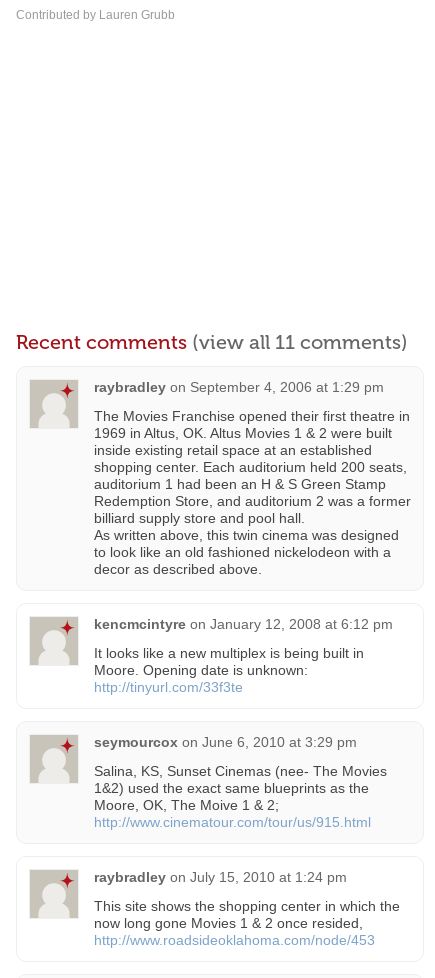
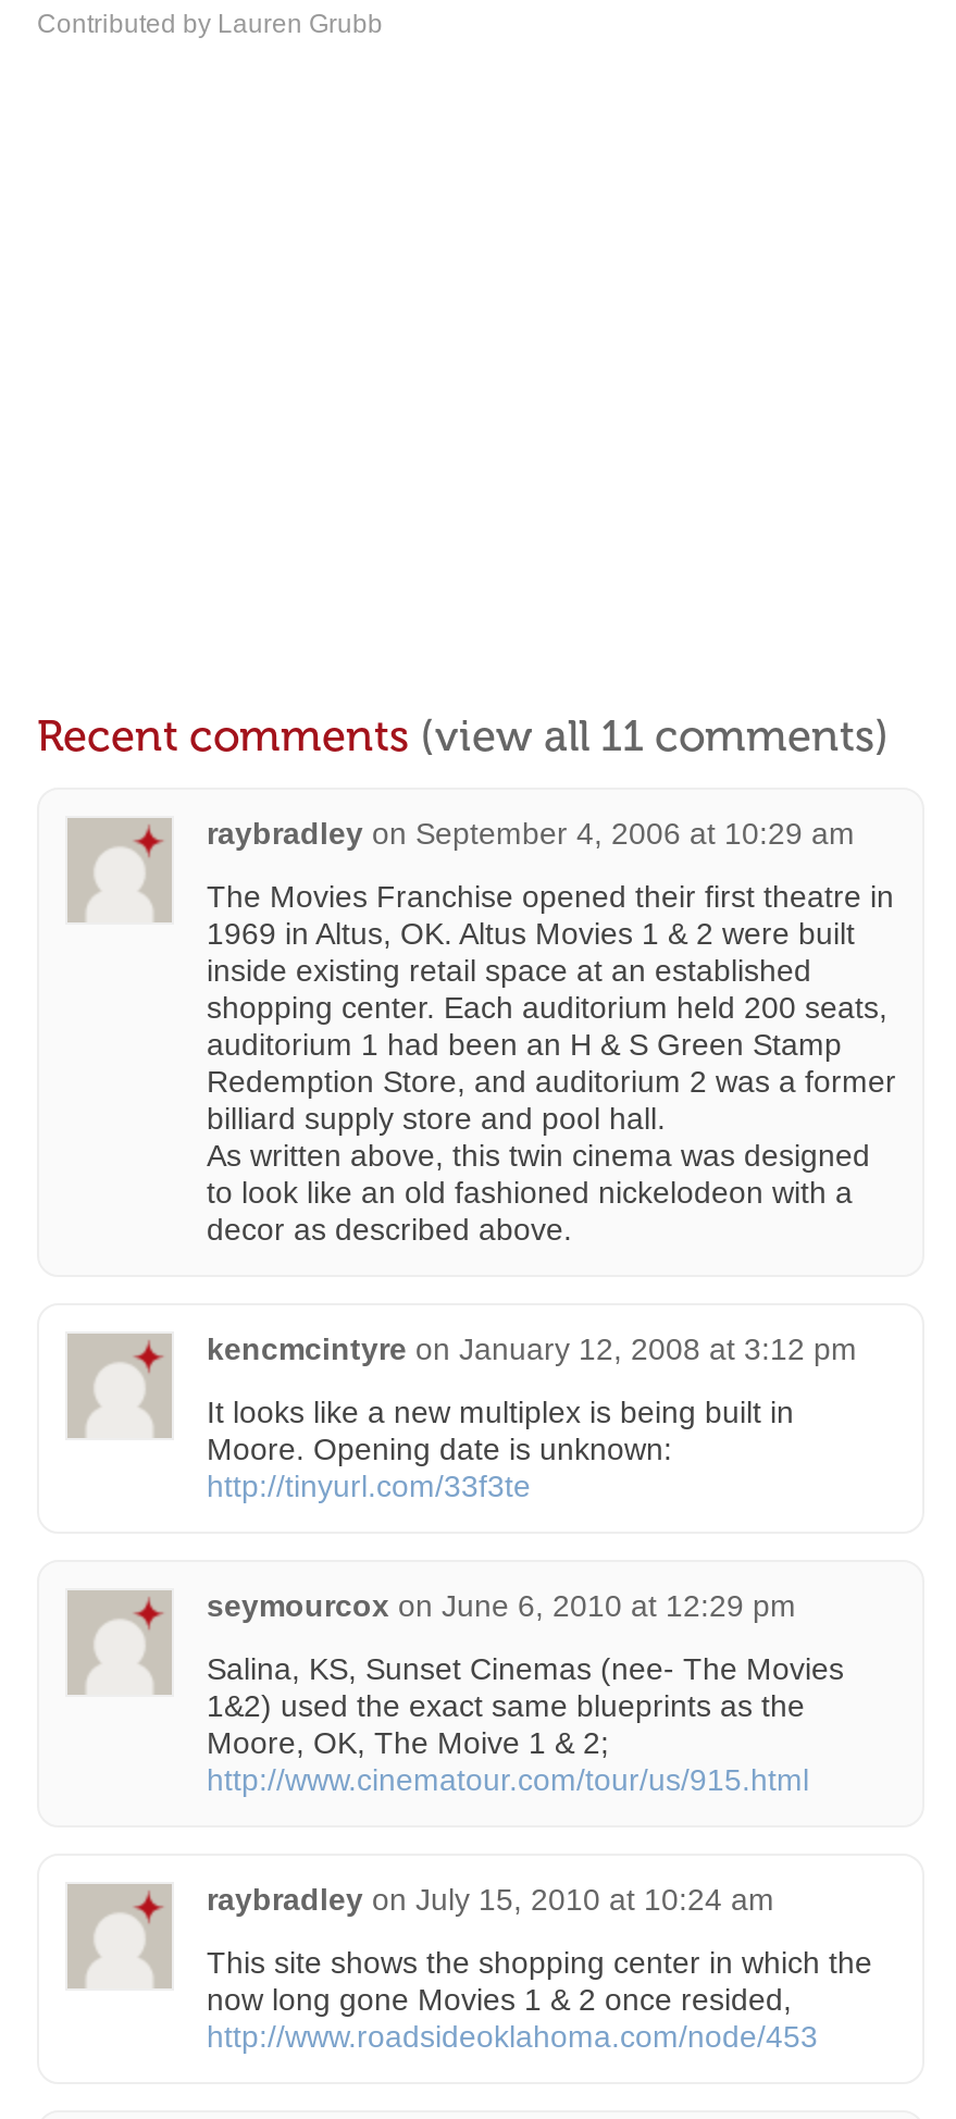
- raybradley on September 4, 2006 at 1:29 pm
+ raybradley on September 4, 2006 at 10:29 am

- kencmcintyre on January 12, 2008 at 6:12 pm
+ kencmcintyre on January 12, 2008 at 3:12 pm

- seymourcox on June 6, 2010 at 3:29 pm
+ seymourcox on June 6, 2010 at 12:29 pm

- raybradley on July 15, 2010 at 1:24 pm
+ raybradley on July 15, 2010 at 10:24 am
